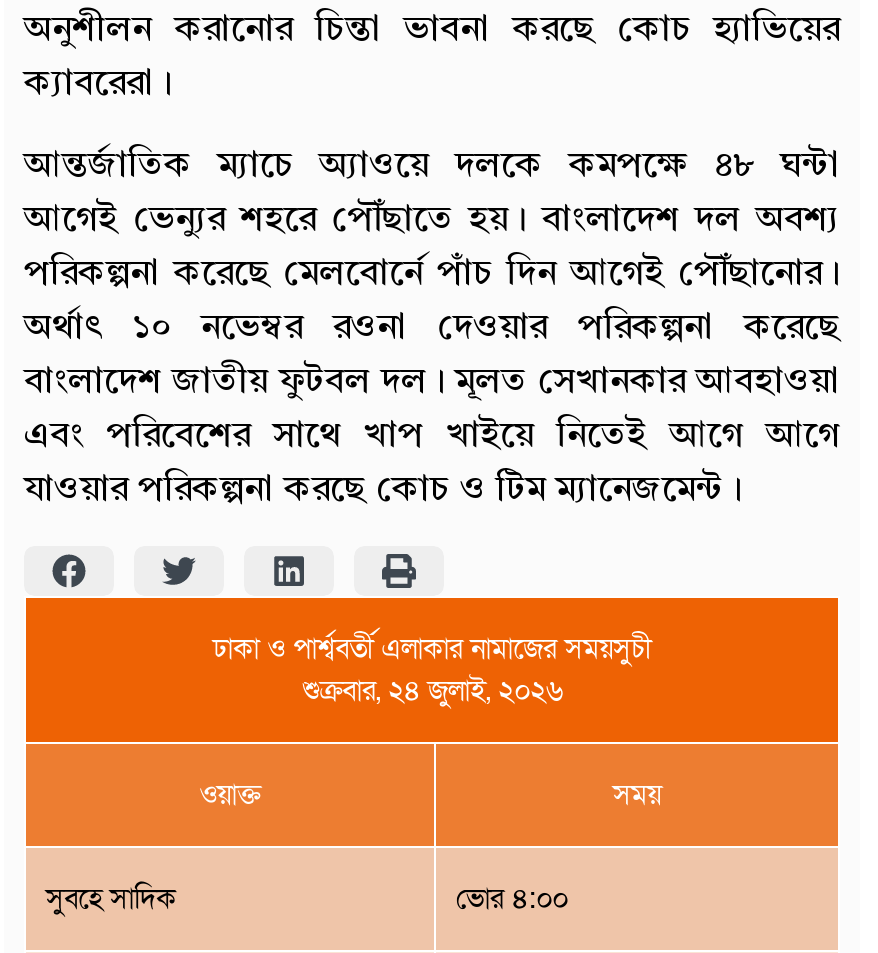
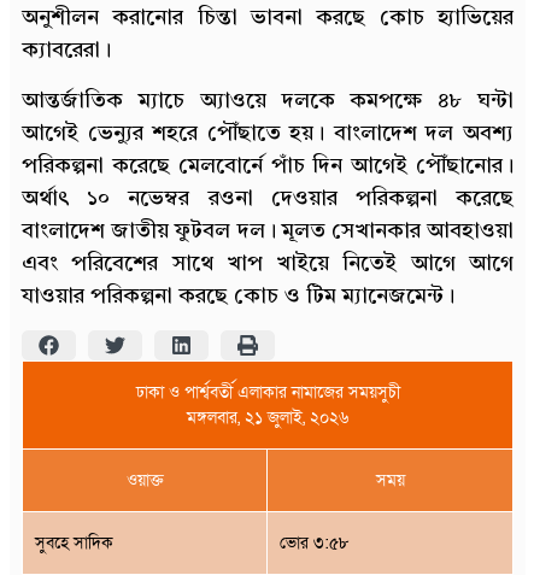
- শুক্রবার, ২৪ জুলাই, ২০২৬
+ মঙ্গলবার, ২১ জুলাই, ২০২৬

- ভোর ৪:০০
+ ভোর ৩:৫৮
